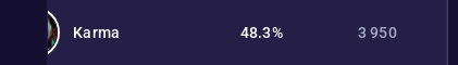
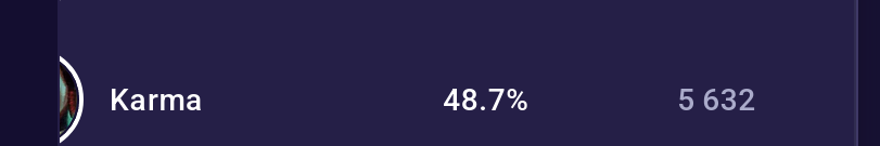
- 48.3%
- 3 950
+ 48.7%
+ 5 632
